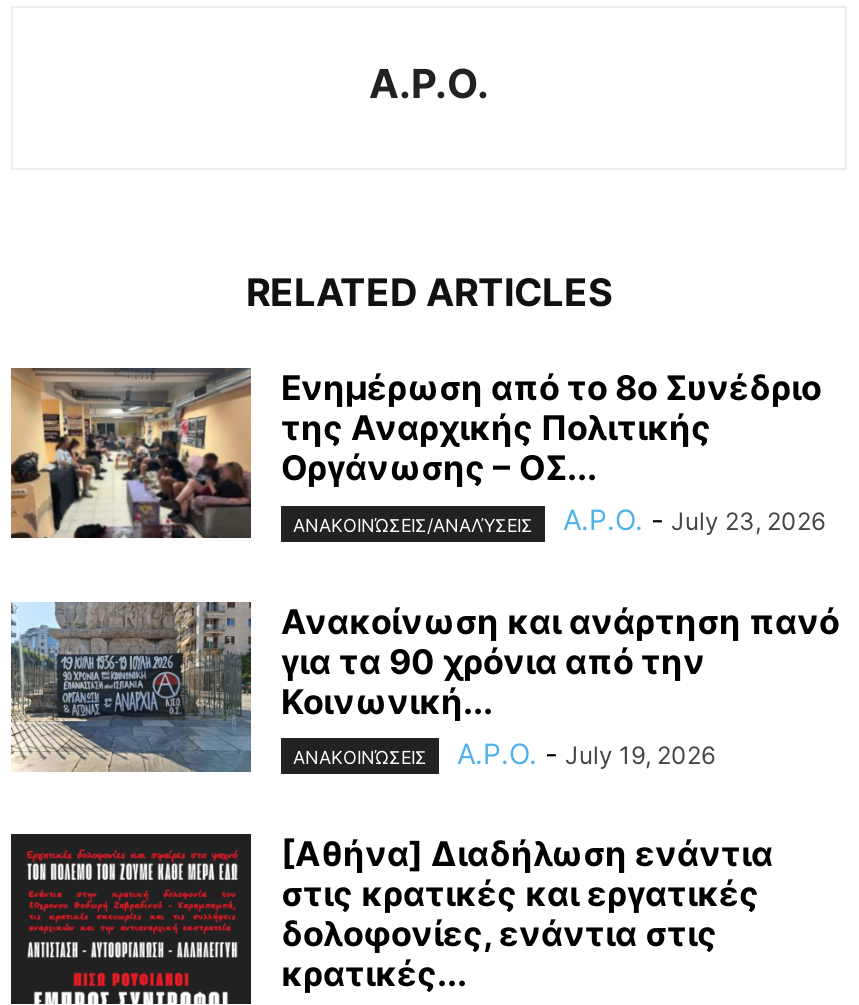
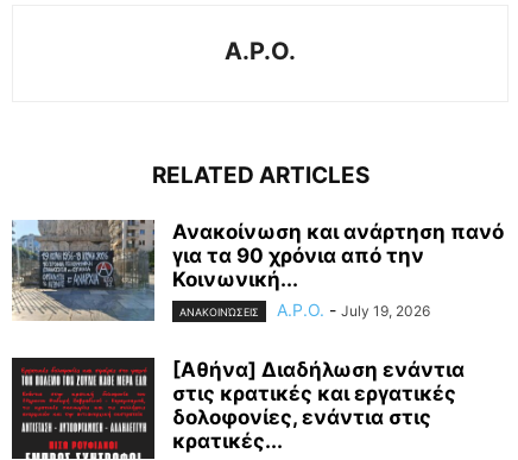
- [image]
- Ενημέρωση από το 8ο Συνέδριο
- της Αναρχικής Πολιτικής
- Οργάνωσης – ΟΣ...
- ΑΝΑΚΟΙΝΏΣΕΙΣ/ΑΝΑΛΎΣΕΙΣ
- A.P.O. - July 23, 2026
